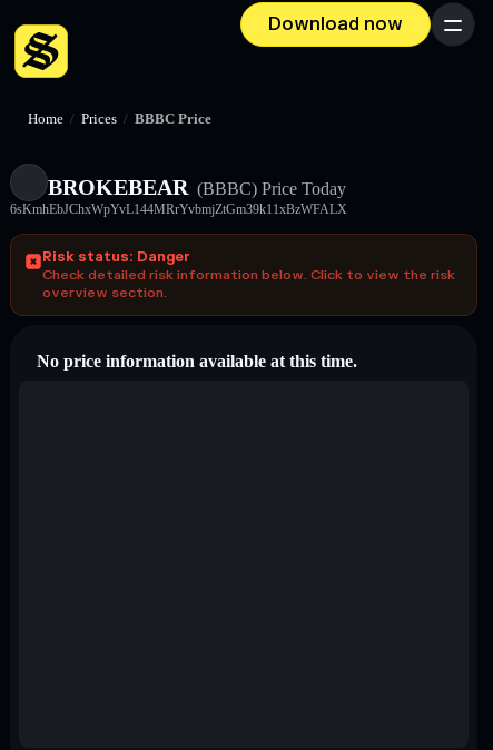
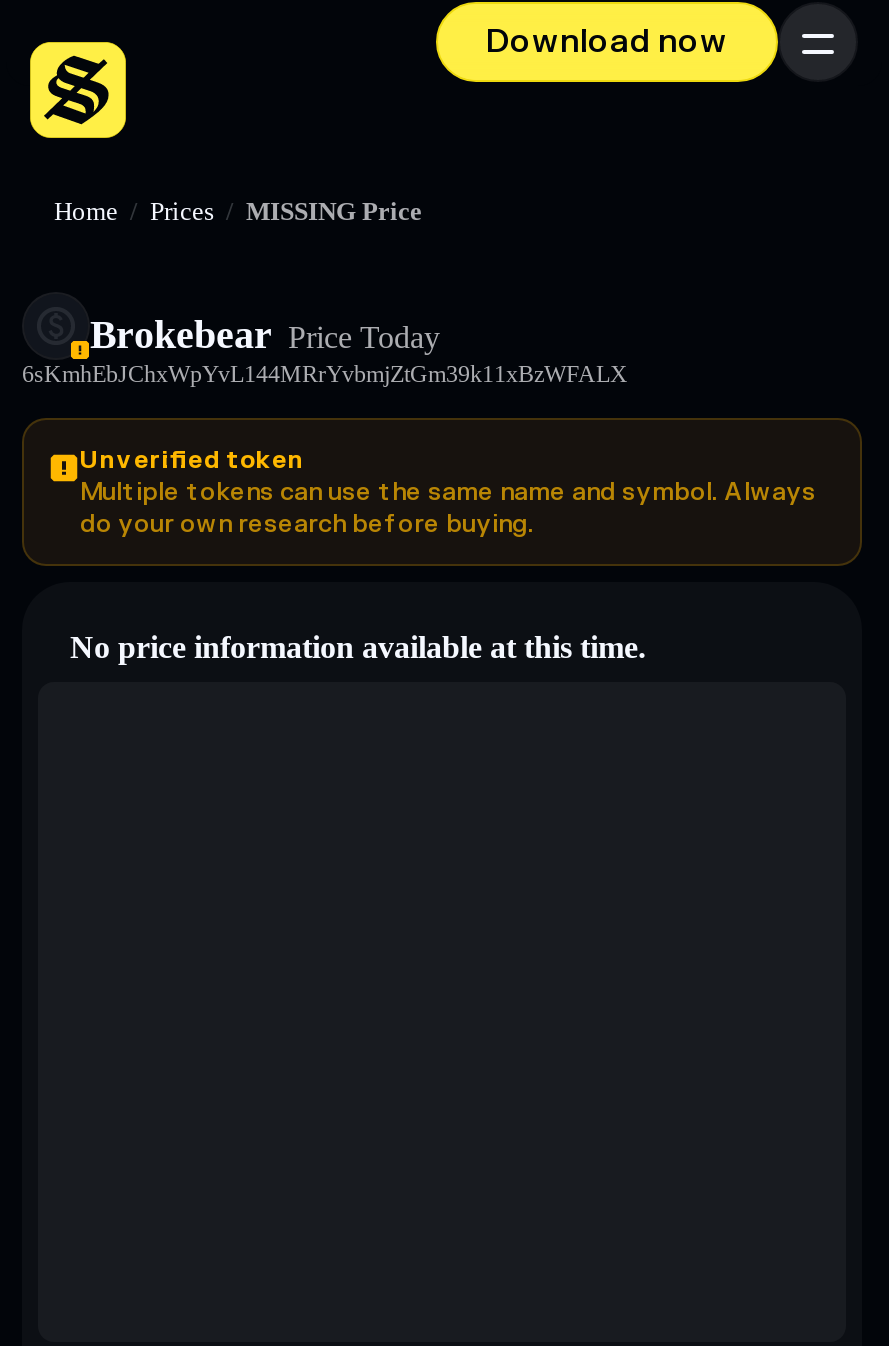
- Home / Prices / BBBC Price
+ Home / Prices / MISSING Price

- BROKEBEAR (BBBC) Price Today
+ Brokebear Price Today

- Risk status: Danger
- Check detailed risk information below. Click to view the risk
- overview section.
+ Unverified token
+ Multiple tokens can use the same name and symbol. Always
+ do your own research before buying.
